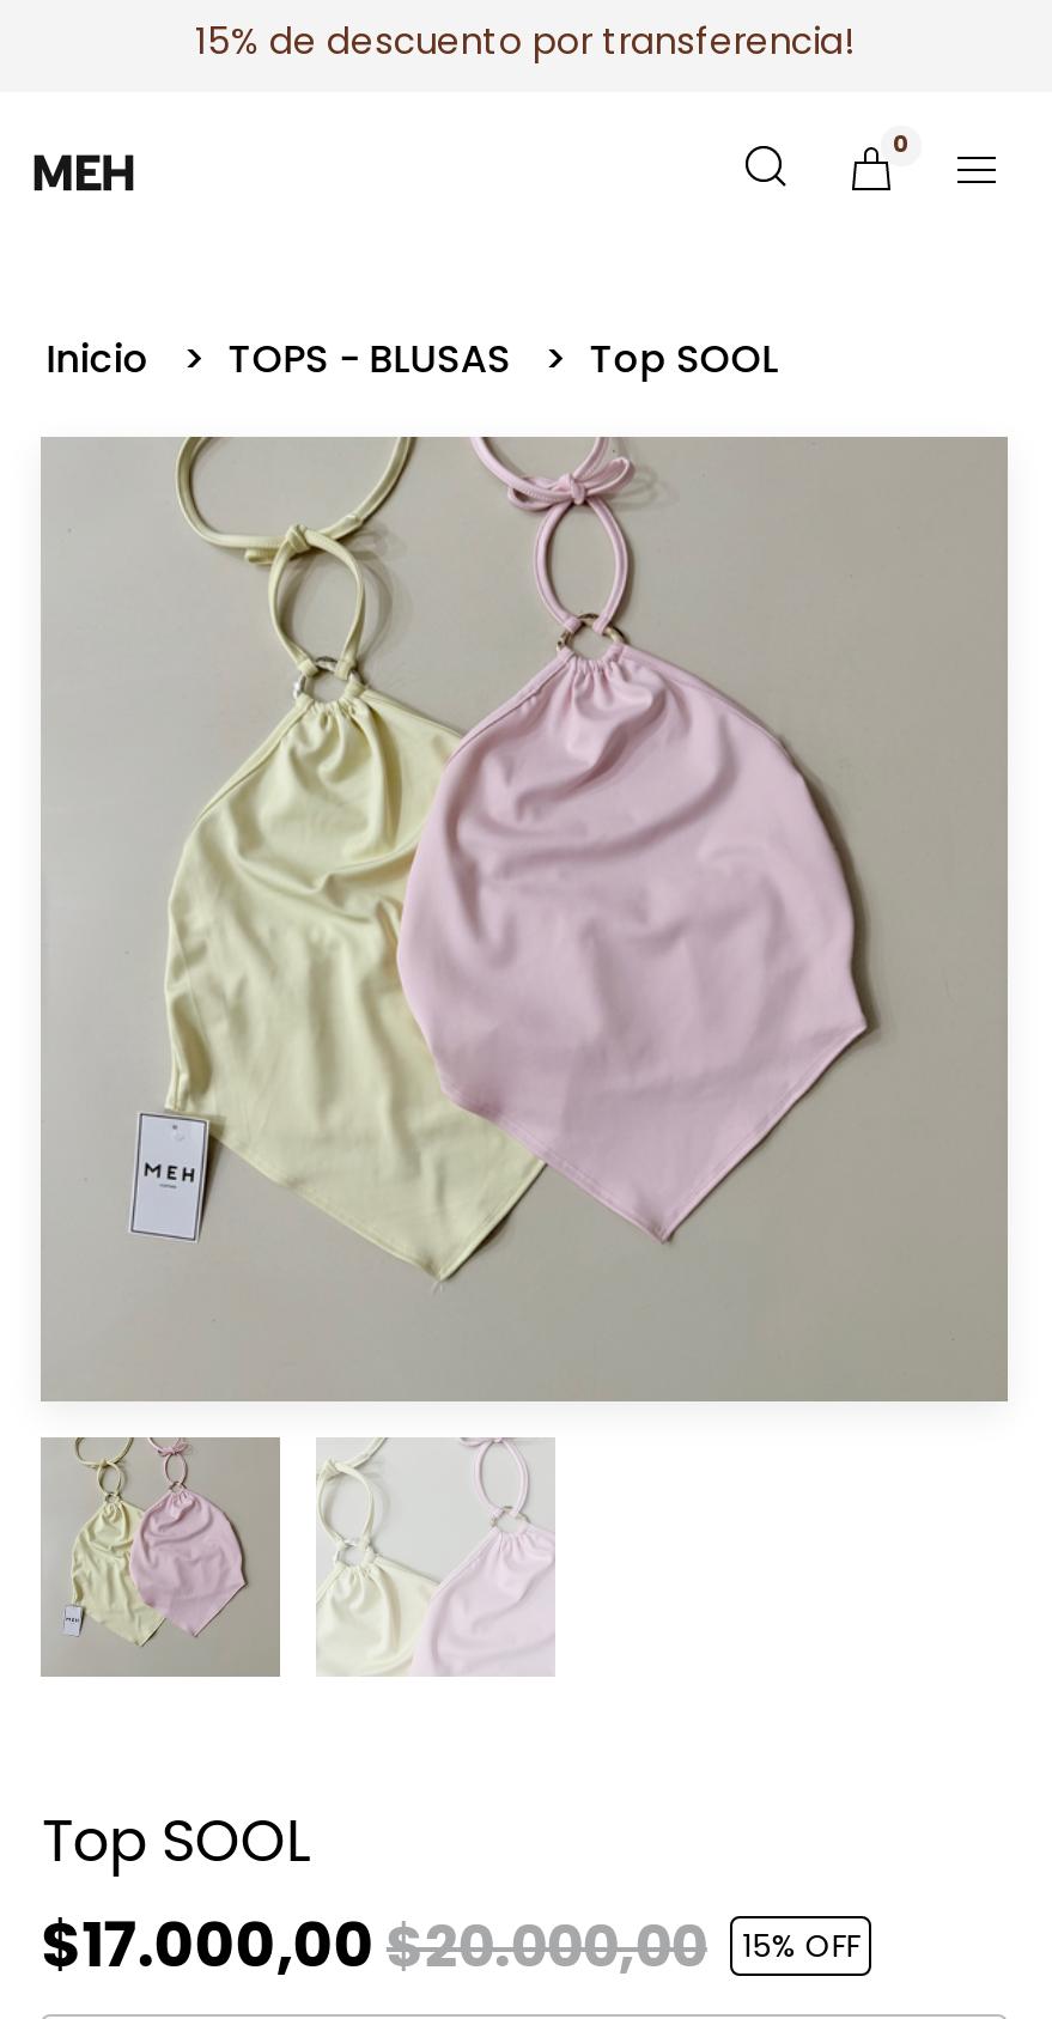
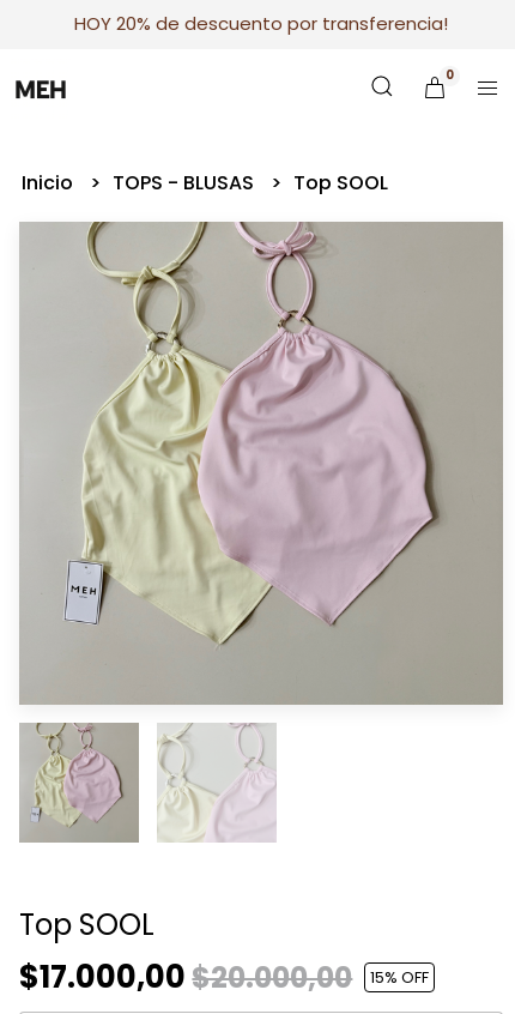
- 15% de descuento por transferencia!
+ HOY 20% de descuento por transferencia!
